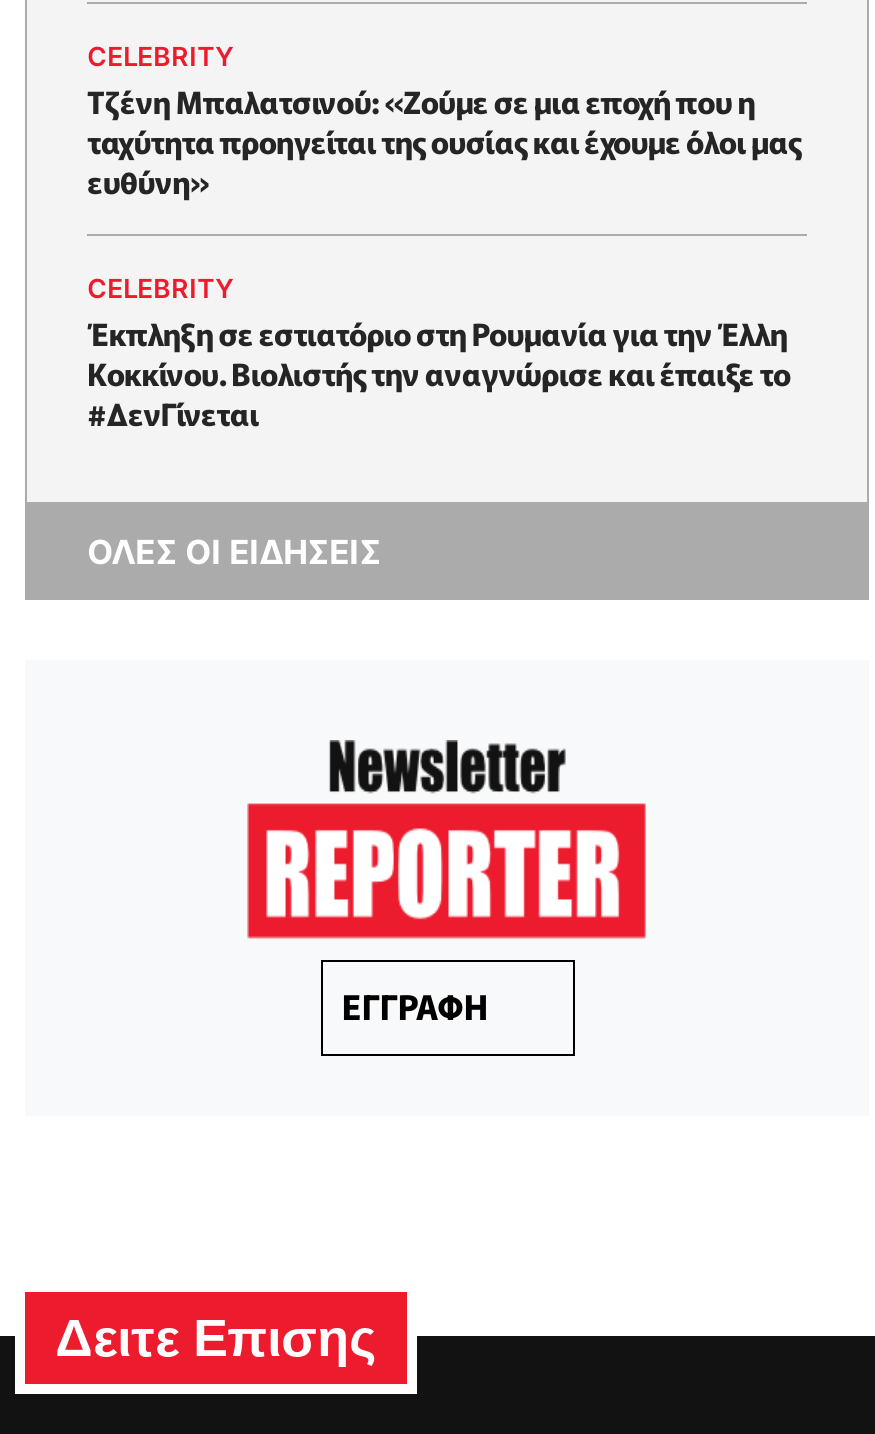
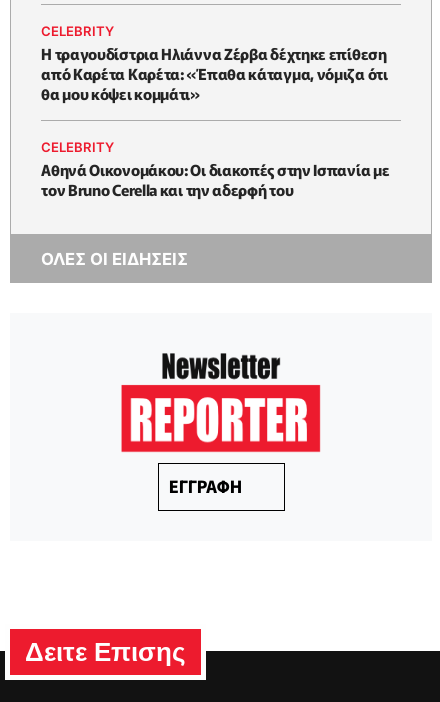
- Τζένη Μπαλατσινού: «Zούμε σε μια εποχή που η
- ταχύτητα προηγείται της ουσίας και έχουμε όλοι μας
- ευθύνη»
+ H τραγουδίστρια Ηλιάννα Ζέρβα δέχτηκε επίθεση
+ από Καρέτα Καρέτα: «Έπαθα κάταγμα, νόμιζα ότι
+ θα μου κόψει κομμάτι»

- Έκπληξη σε εστιατόριο στη Ρουμανία για την Έλλη
- Κοκκίνου. Βιολιστής την αναγνώρισε και έπαιξε το
- #ΔενΓίνεται
+ Αθηνά Οικονομάκου: Οι διακοπές στην Ισπανία με
+ τον Bruno Cerella και την αδερφή του
